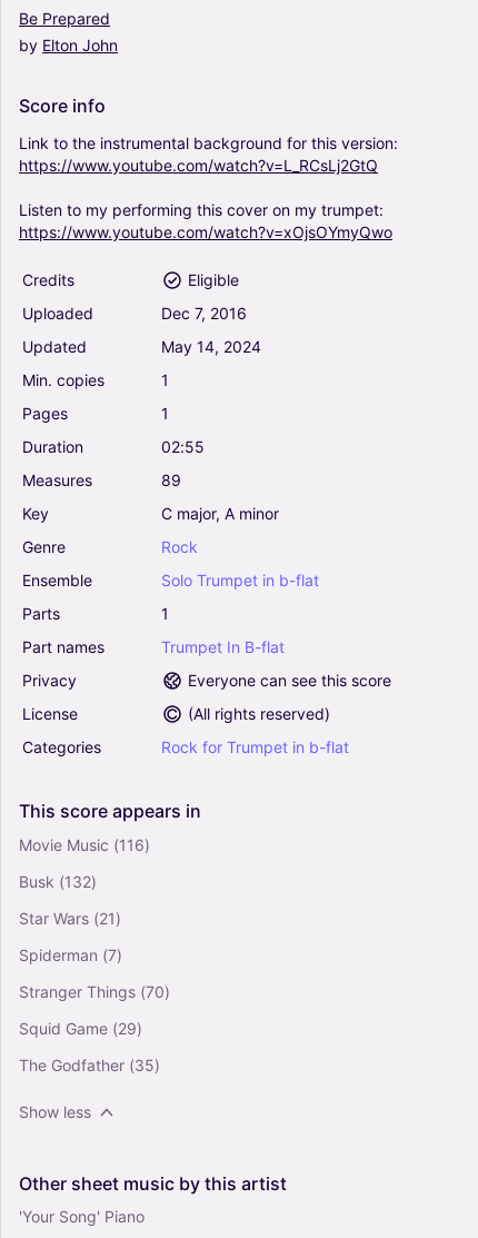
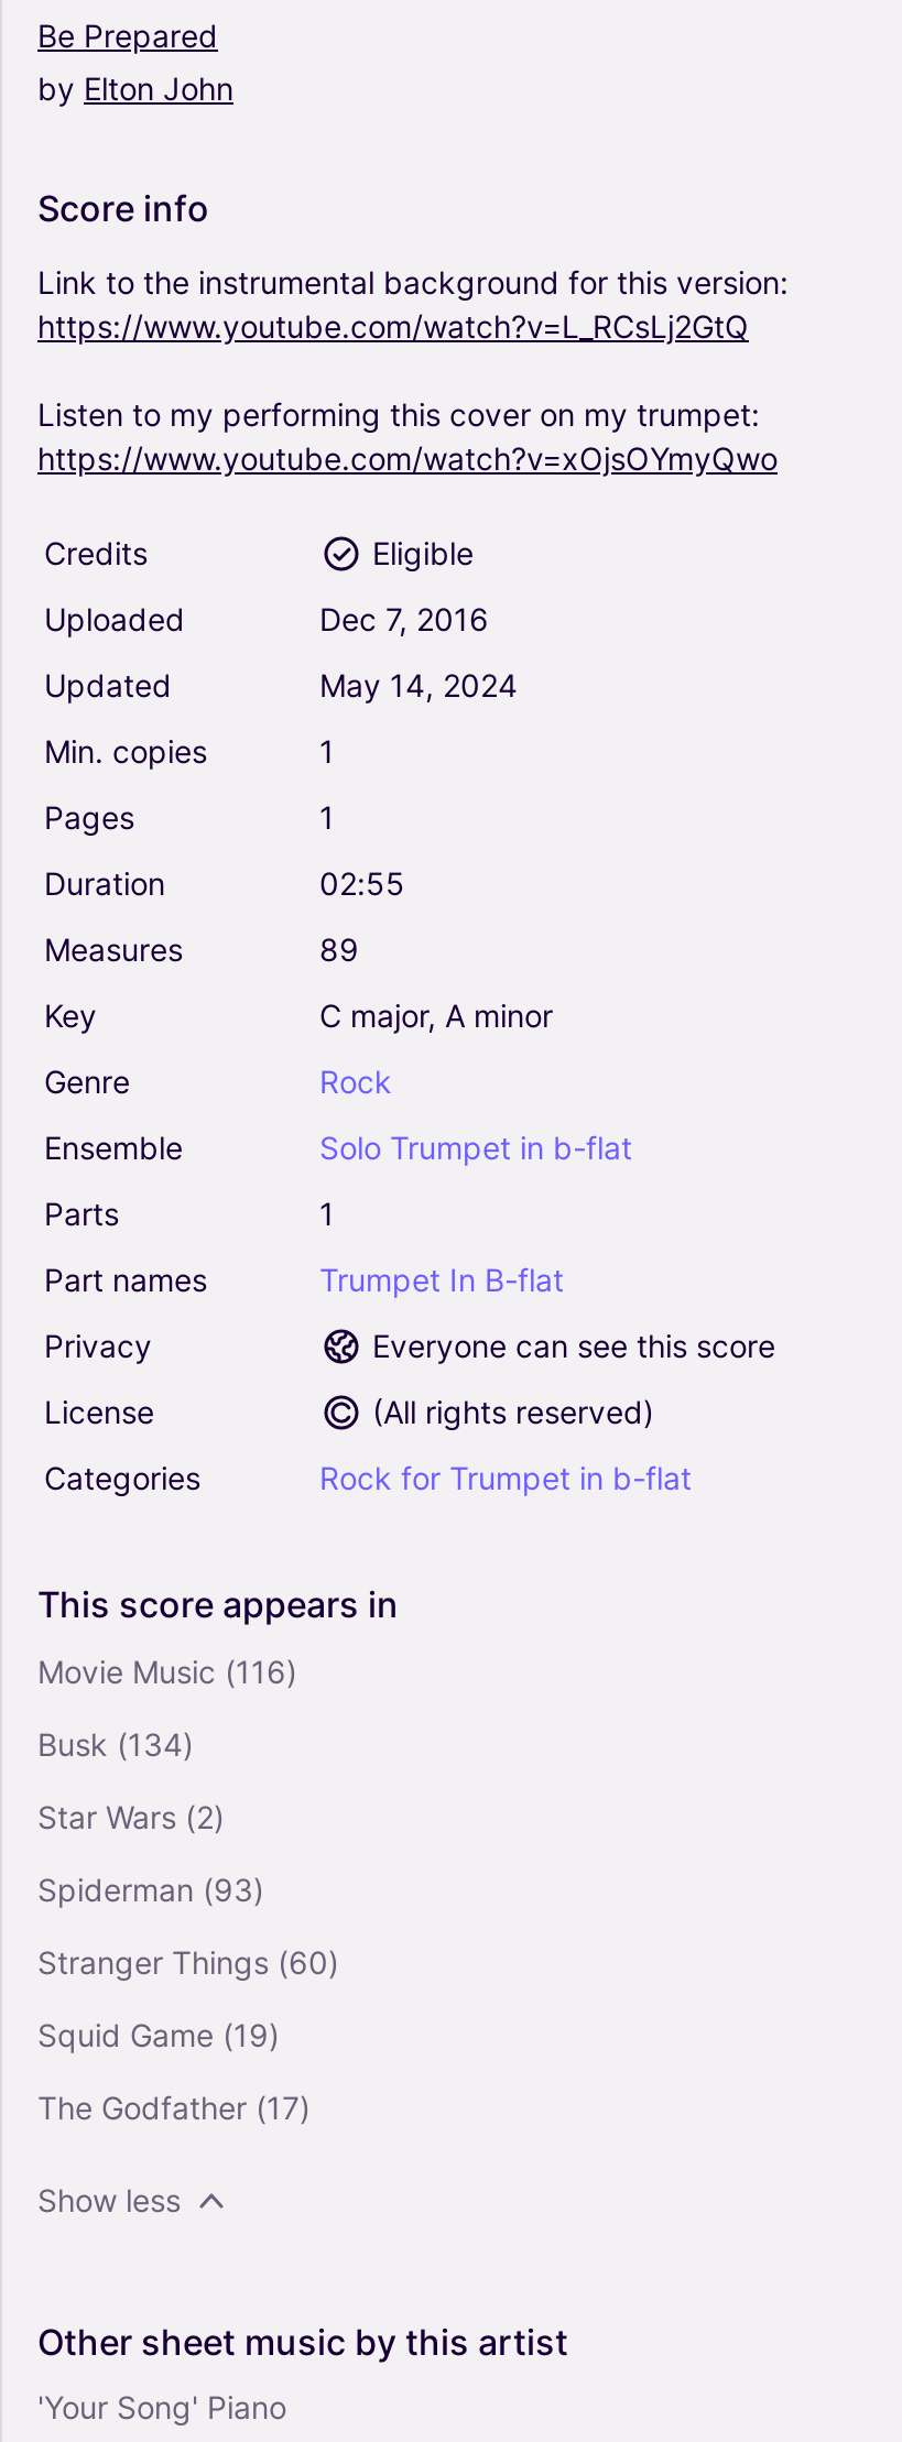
- Busk (132)
+ Busk (134)

- Star Wars (21)
+ Star Wars (2)

- Spiderman (7)
+ Spiderman (93)

- Stranger Things (70)
+ Stranger Things (60)

- Squid Game (29)
+ Squid Game (19)

- The Godfather (35)
+ The Godfather (17)
